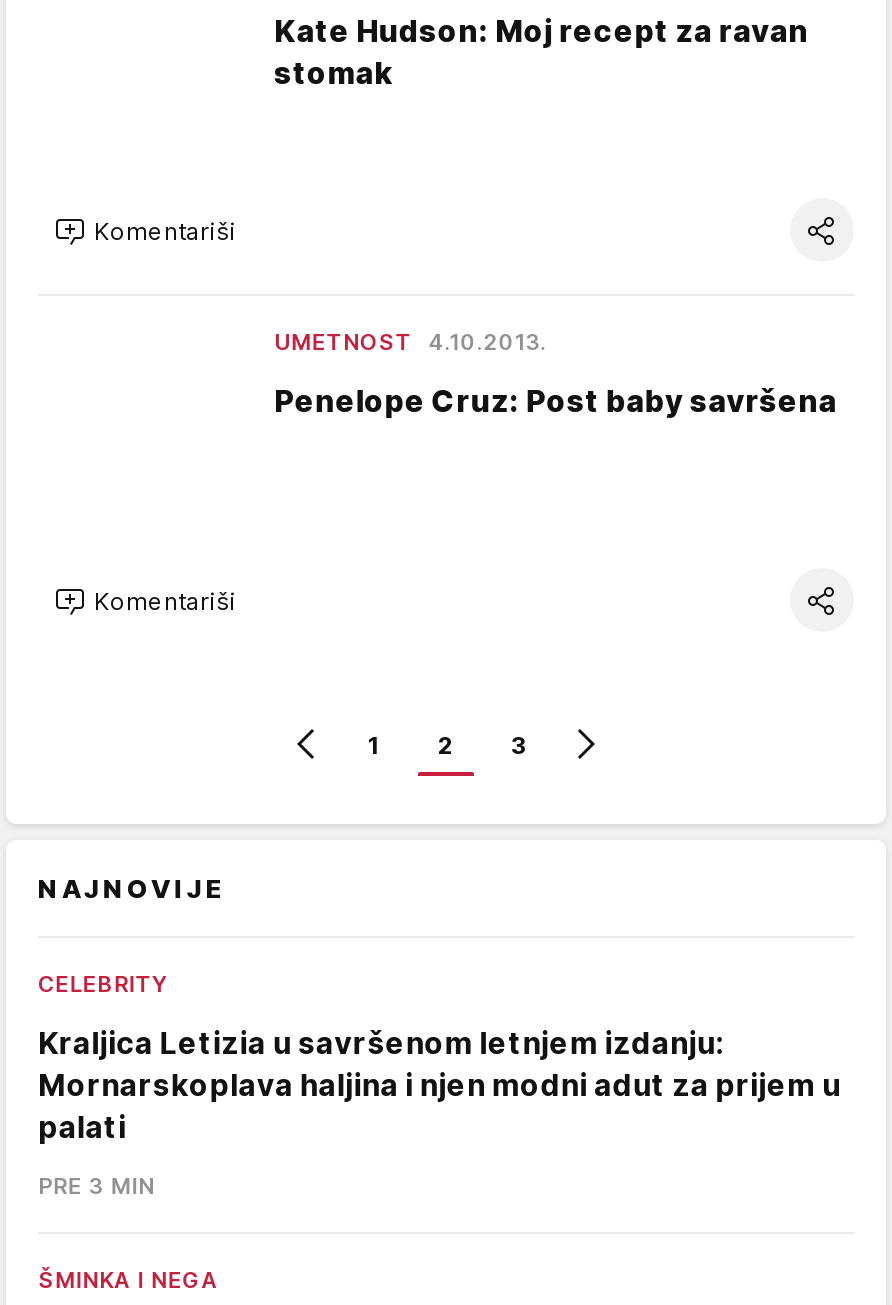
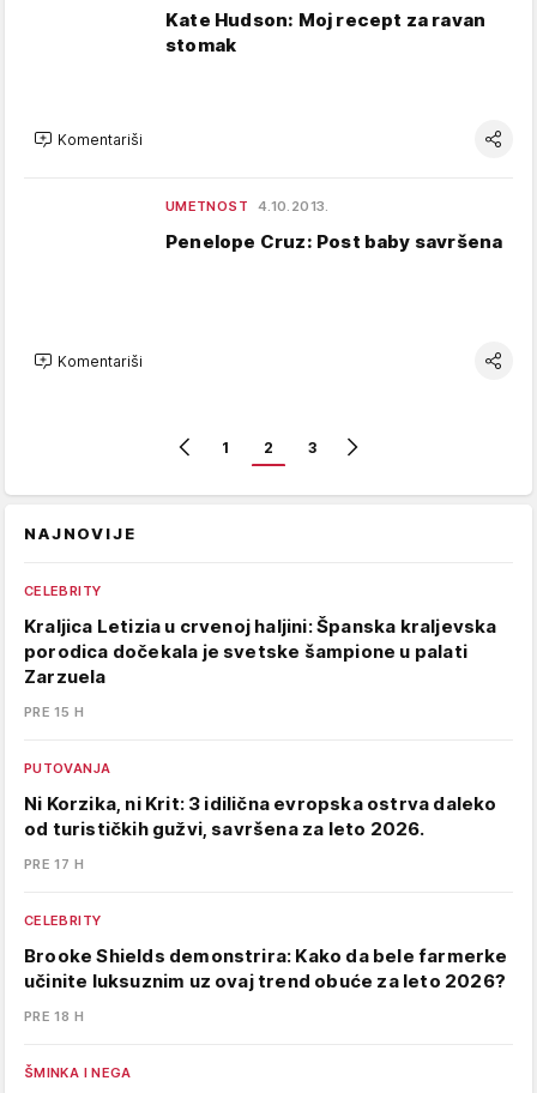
- Kraljica Letizia u savršenom letnjem izdanju:
- Mornarskoplava haljina i njen modni adut za prijem u
- palati
- PRE 3 MIN
+ Kraljica Letizia u crvenoj haljini: Španska kraljevska
+ porodica dočekala je svetske šampione u palati
+ Zarzuela
+ PRE 15 H
+ PUTOVANJA
+ Ni Korzika, ni Krit: 3 idilična evropska ostrva daleko
+ od turističkih gužvi, savršena za leto 2026.
+ PRE 17 H
+ CELEBRITY
+ Brooke Shields demonstrira: Kako da bele farmerke
+ učinite luksuznim uz ovaj trend obuće za leto 2026?
+ PRE 18 H
